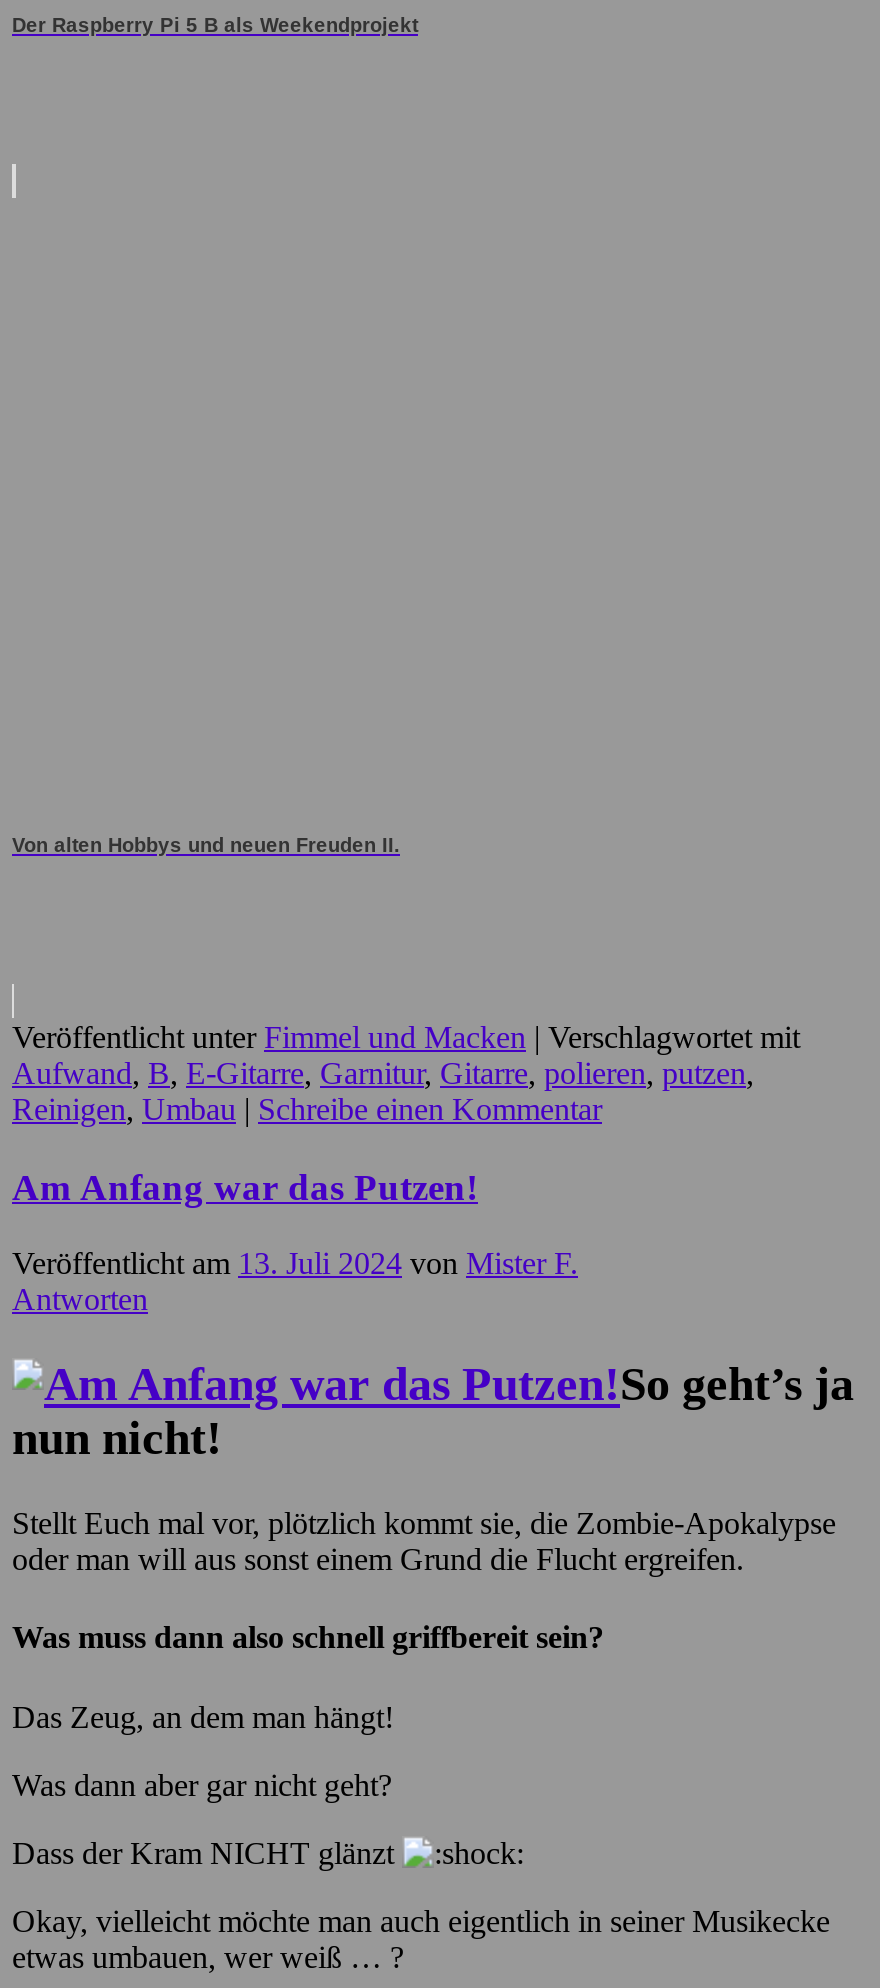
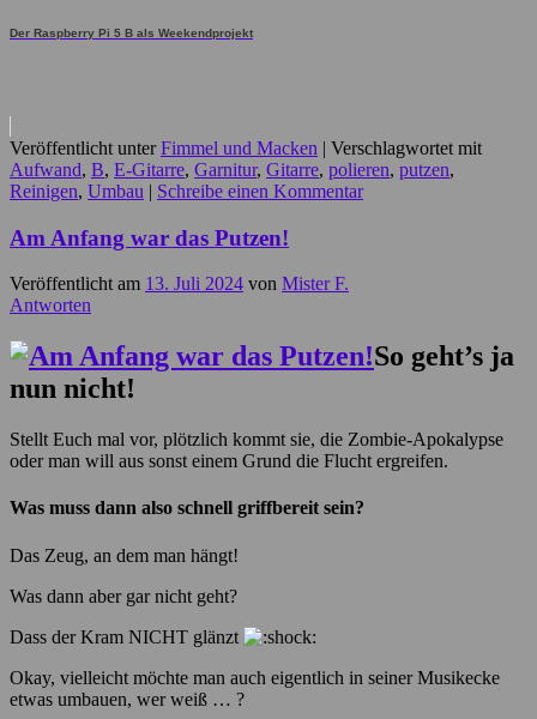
- Von alten Hobbys und neuen Freuden II.
